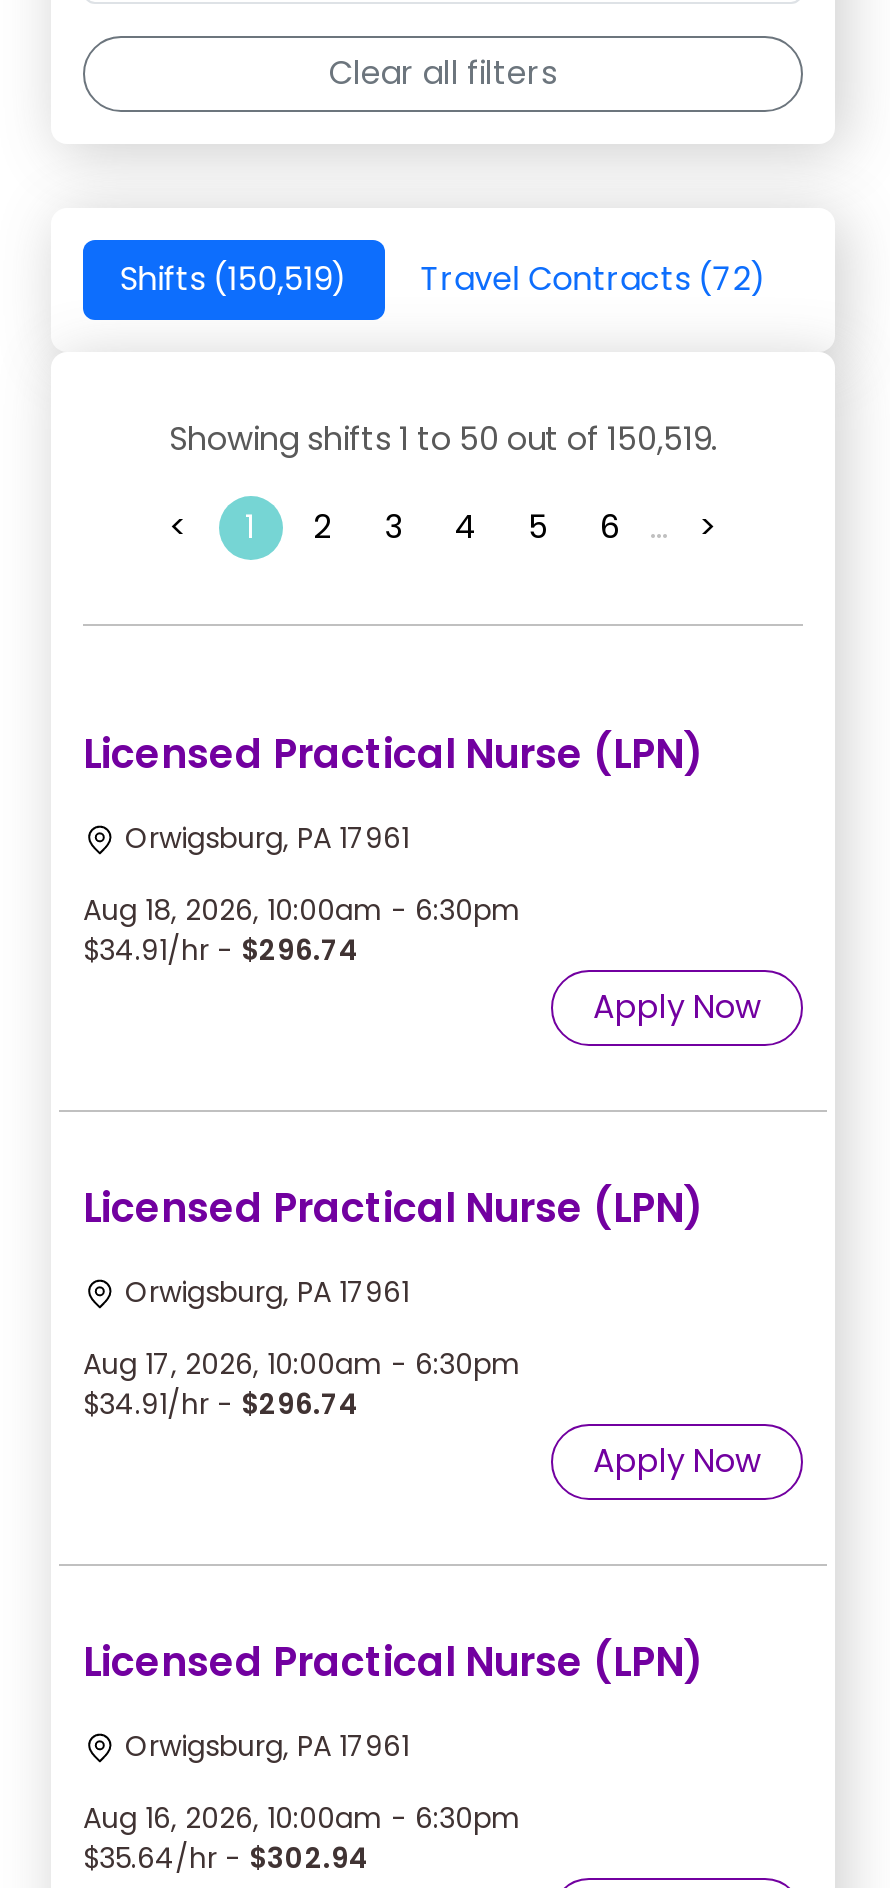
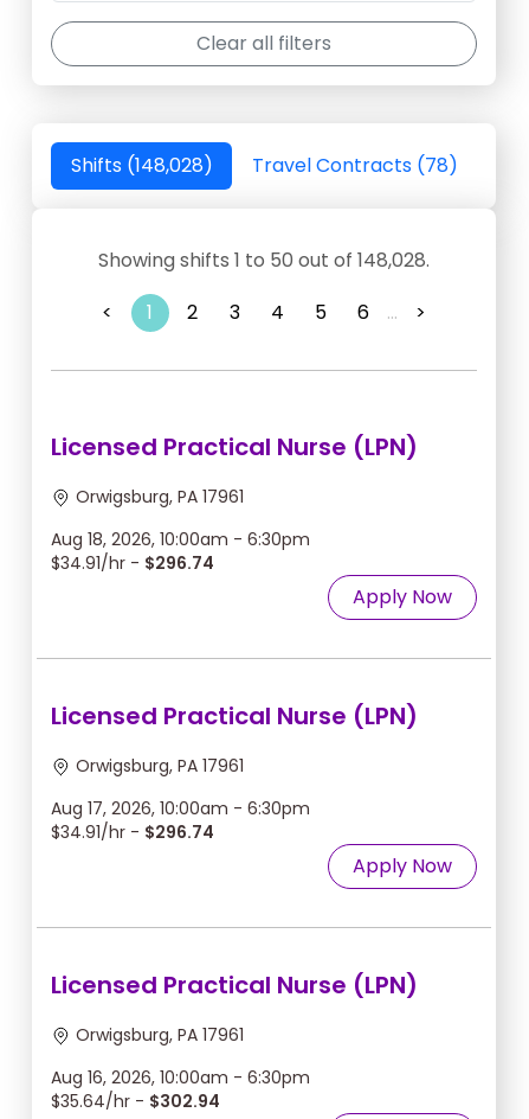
- Shifts (150,519)
+ Shifts (148,028)

- Travel Contracts (72)
+ Travel Contracts (78)

- Showing shifts 1 to 50 out of 150,519.
+ Showing shifts 1 to 50 out of 148,028.
